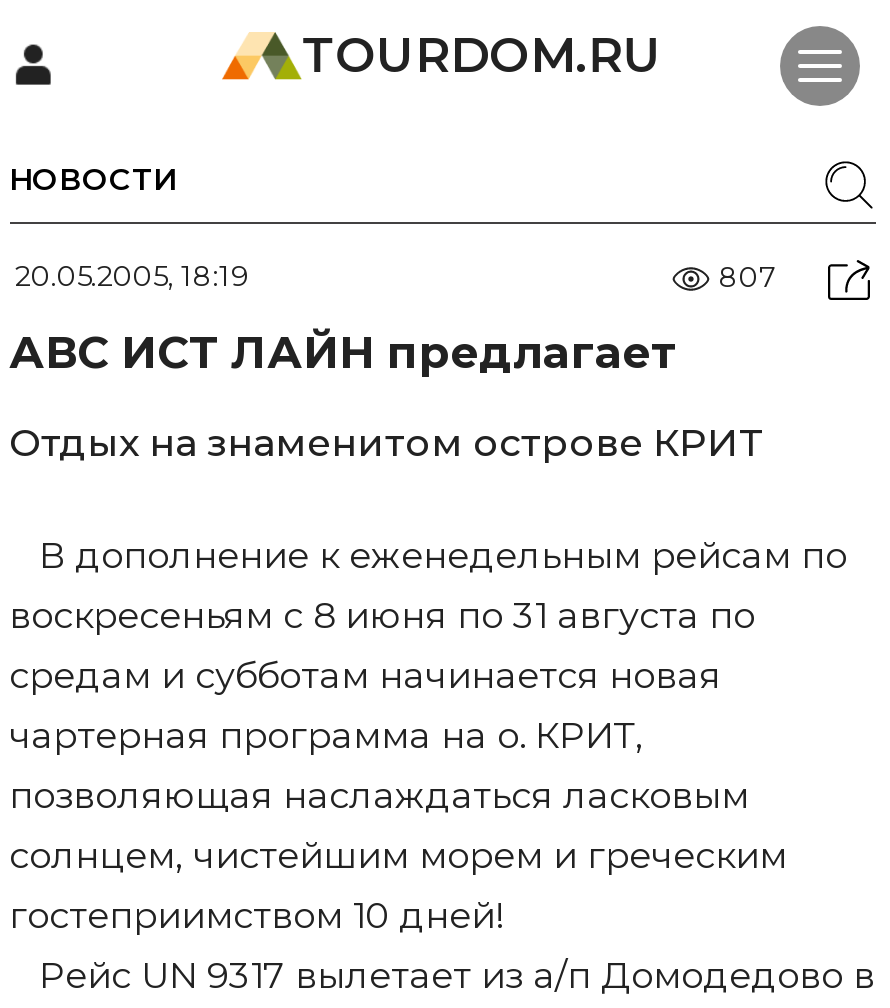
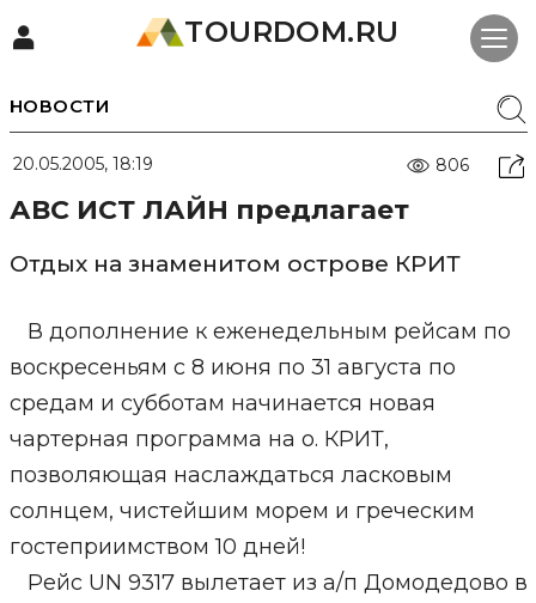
- 807
+ 806
